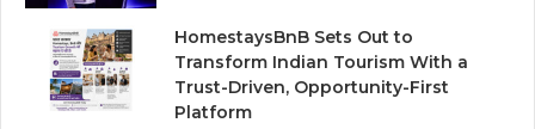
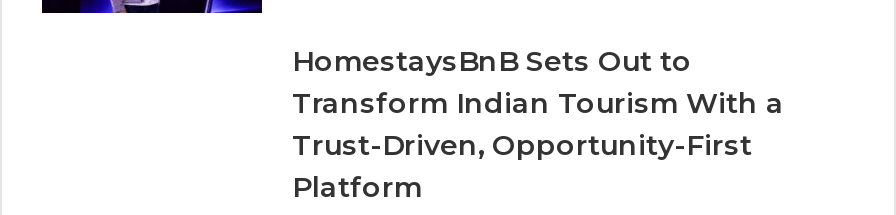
- [image]
